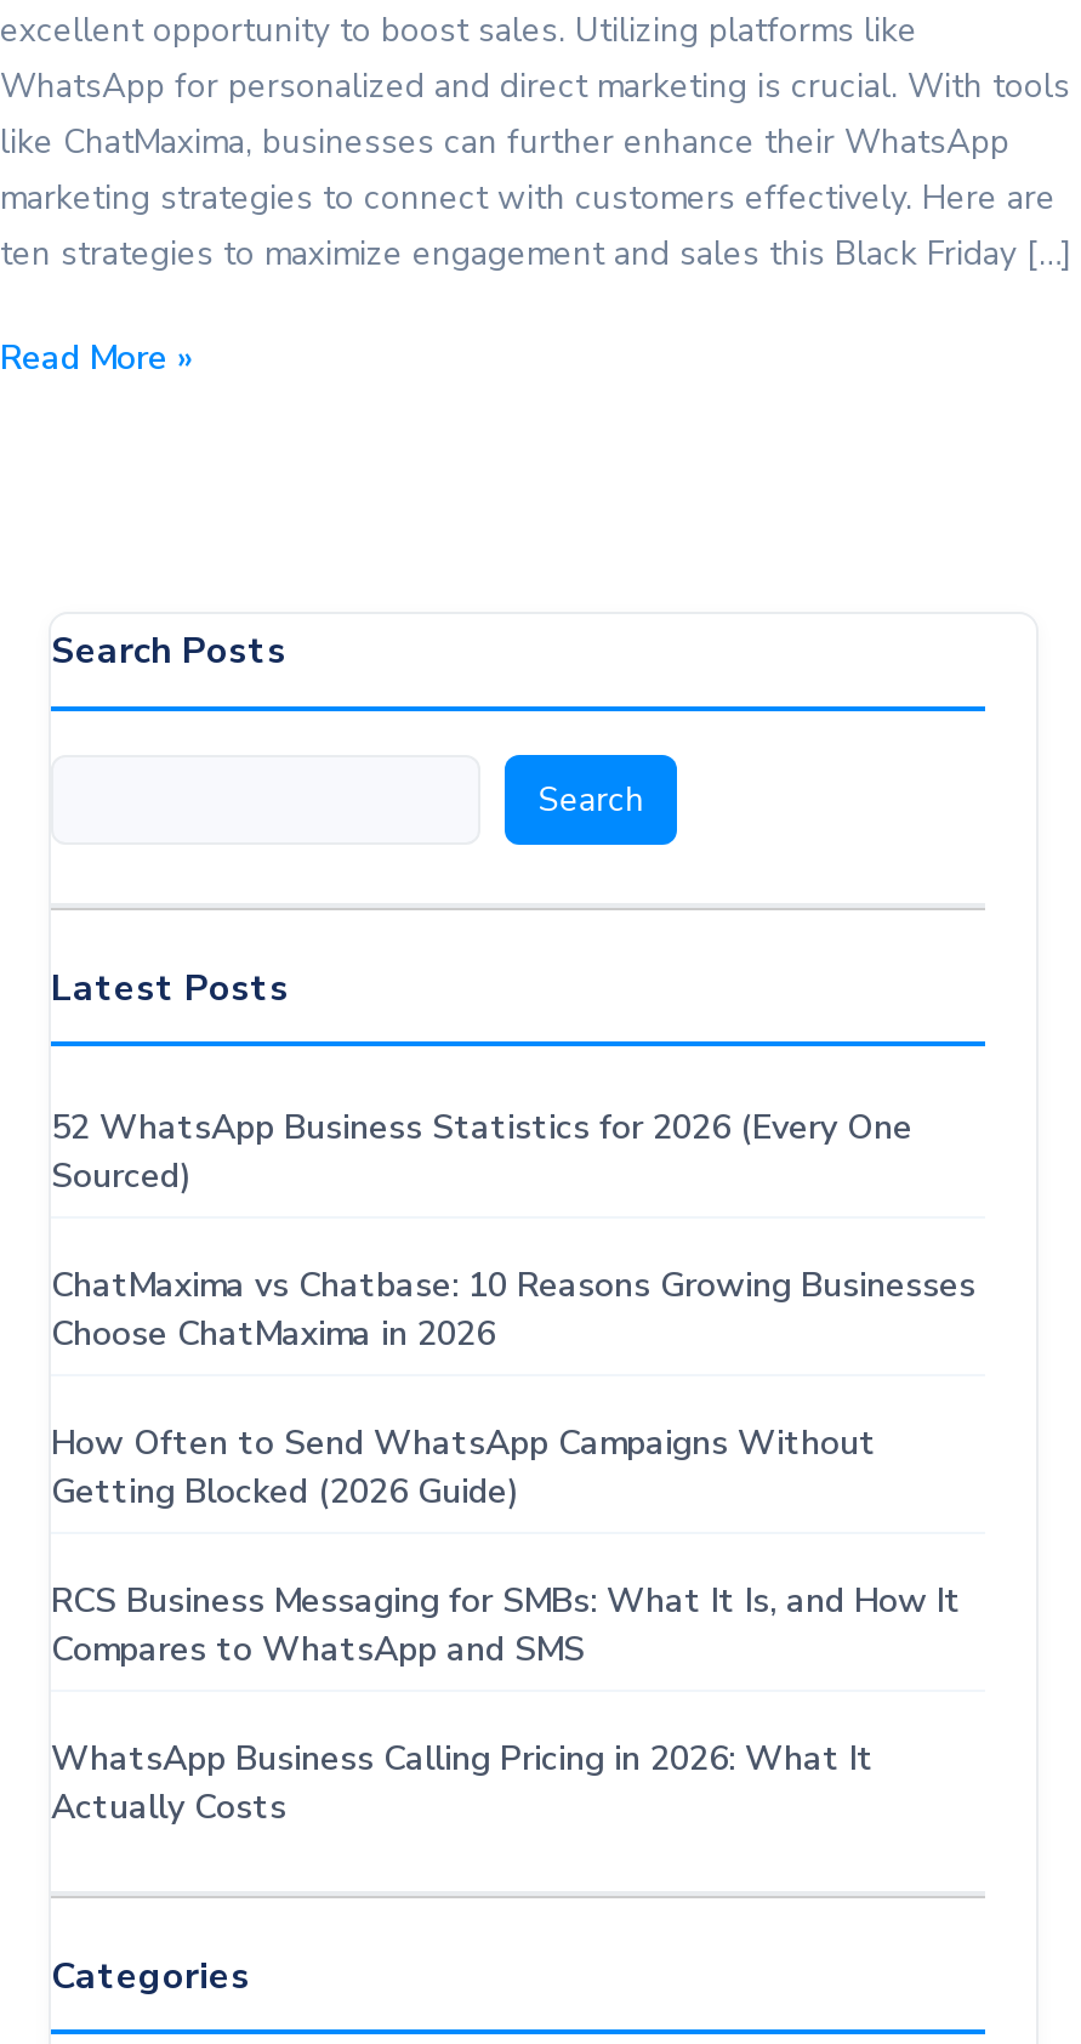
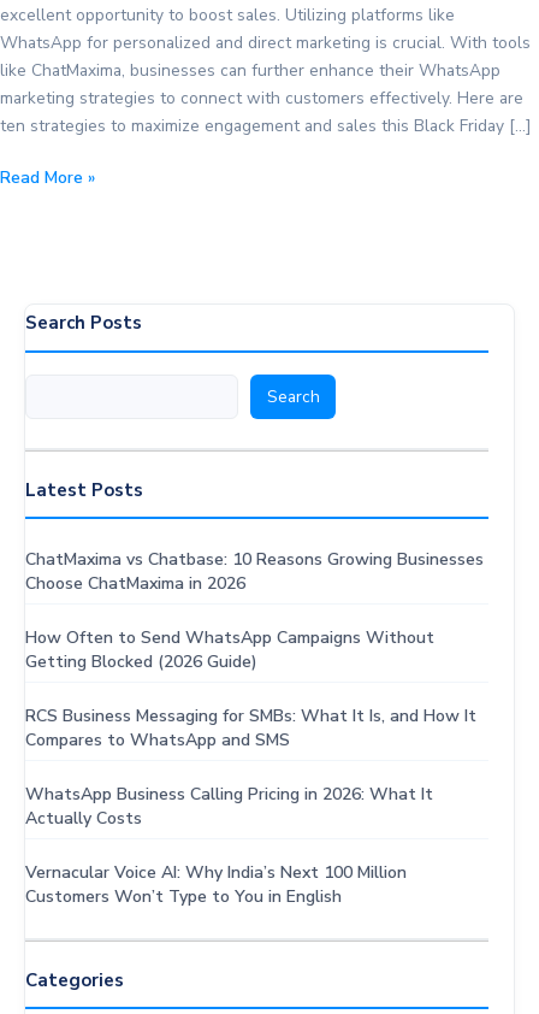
- 52 WhatsApp Business Statistics for 2026 (Every One
- Sourced)

moved up: ChatMaxima vs Chatbase: 10 Reasons Growing Businesses | Choose ChatMaxima in 2026 | How Often to Send WhatsApp Campaigns Without | Getting Blocked (2026 Guide) | RCS Business Messaging for SMBs: What It Is, and How It | Compares to WhatsApp and SMS | WhatsApp Business Calling Pricing in 2026: What It | Actually Costs

+ Vernacular Voice AI: Why India’s Next 100 Million
+ Customers Won’t Type to You in English
